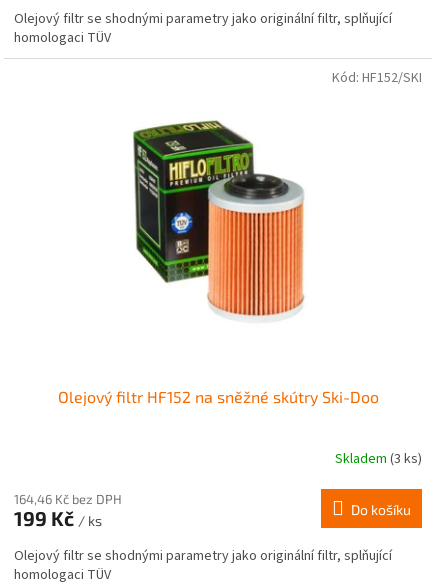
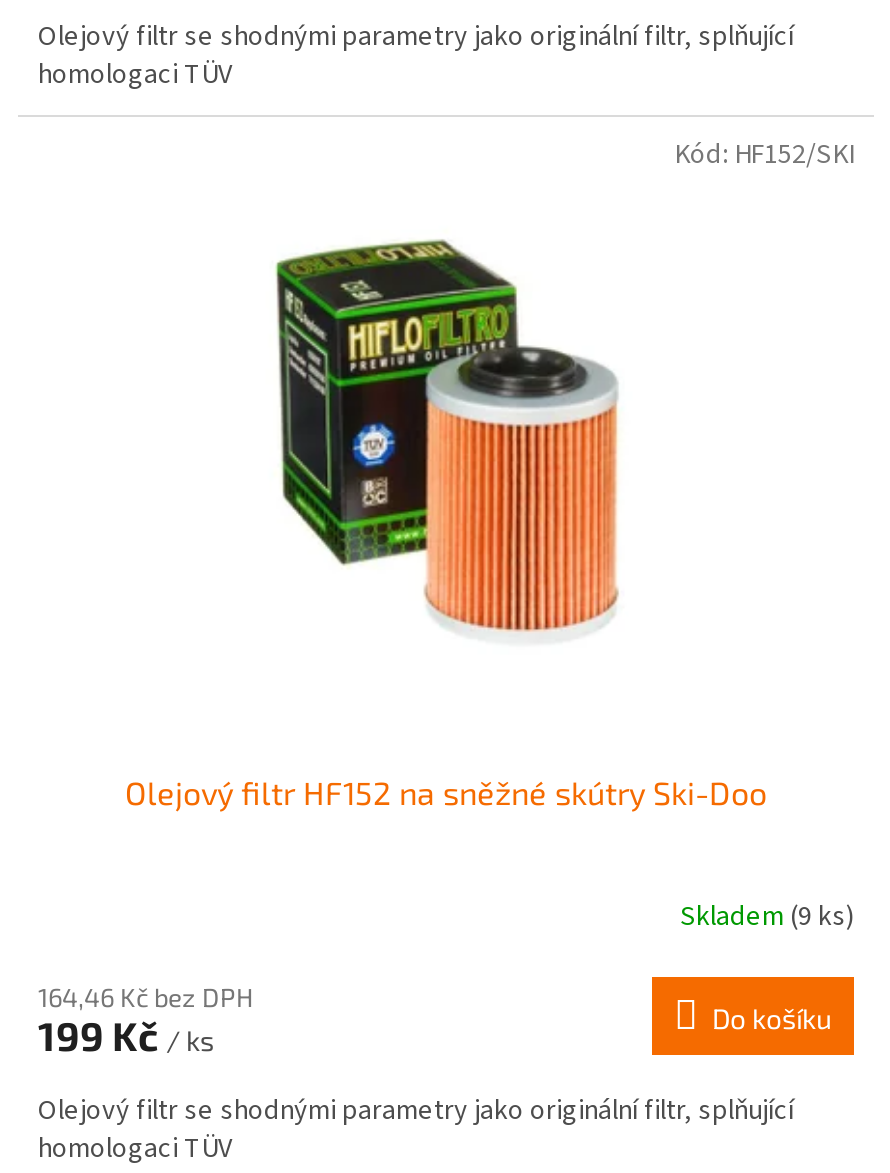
- Skladem (3 ks)
+ Skladem (9 ks)
